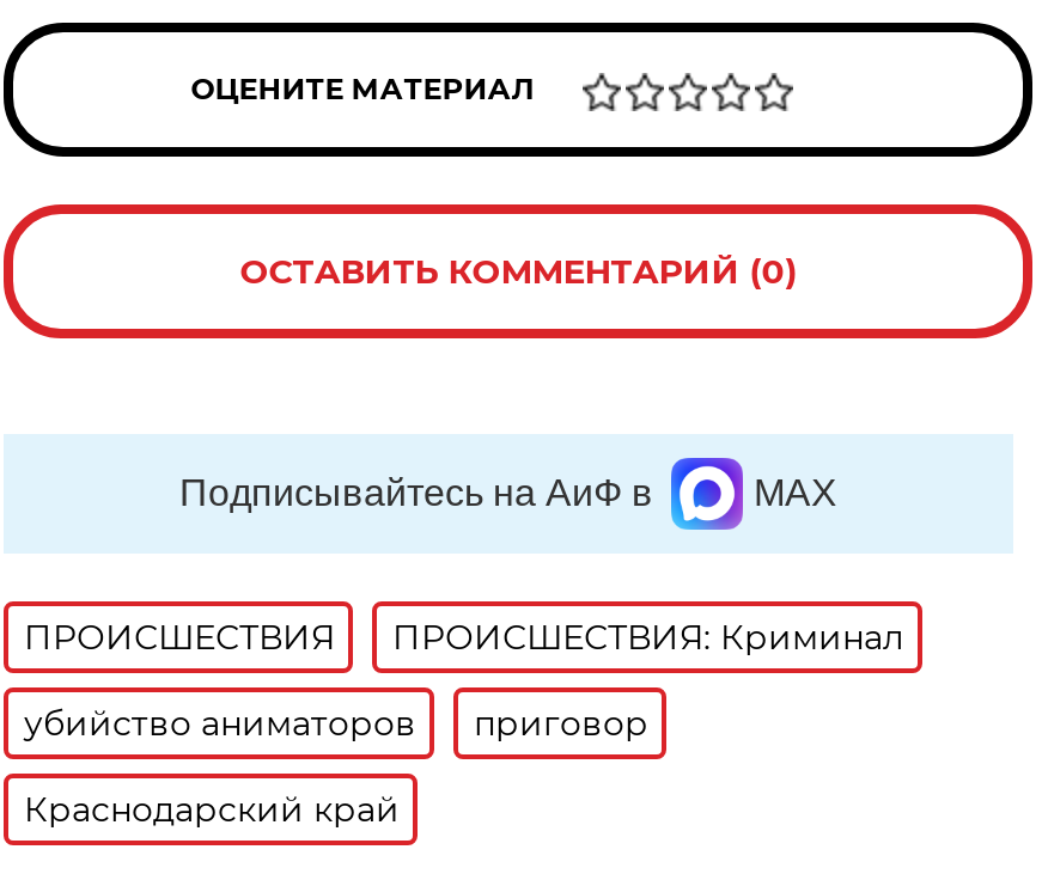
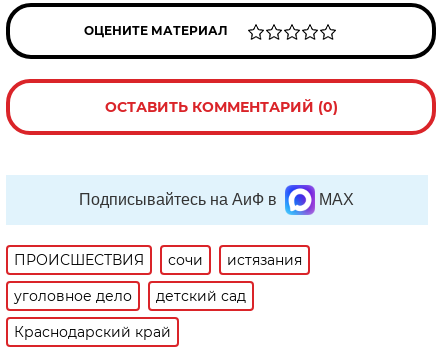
- ПРОИСШЕСТВИЯ: Криминал
+ сочи
+ истязания

- убийство аниматоров
- приговор
+ уголовное дело
+ детский сад
